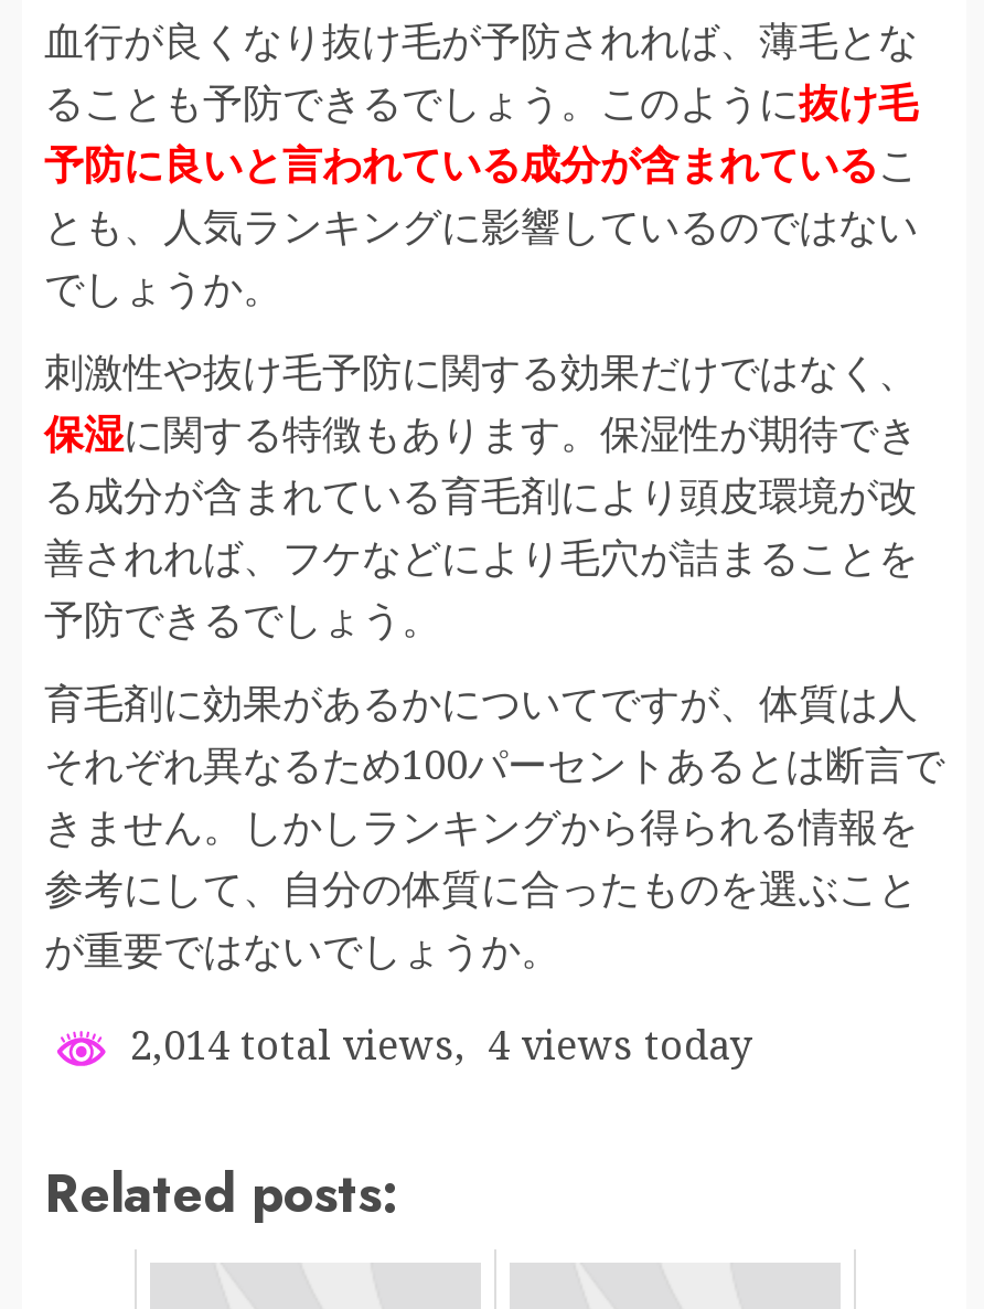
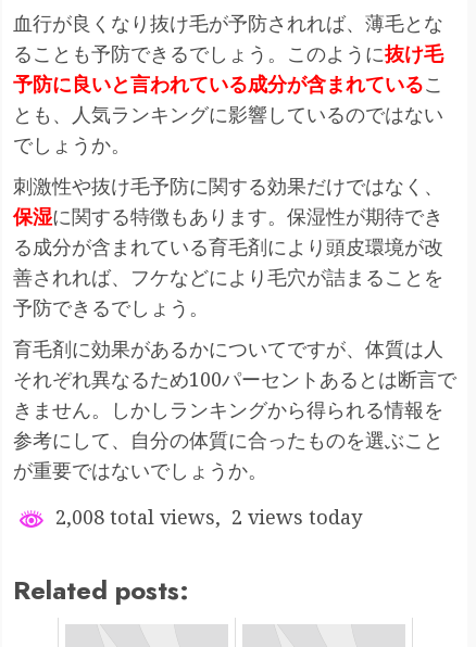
- 2,014 total views, 4 views today
+ 2,008 total views, 2 views today
